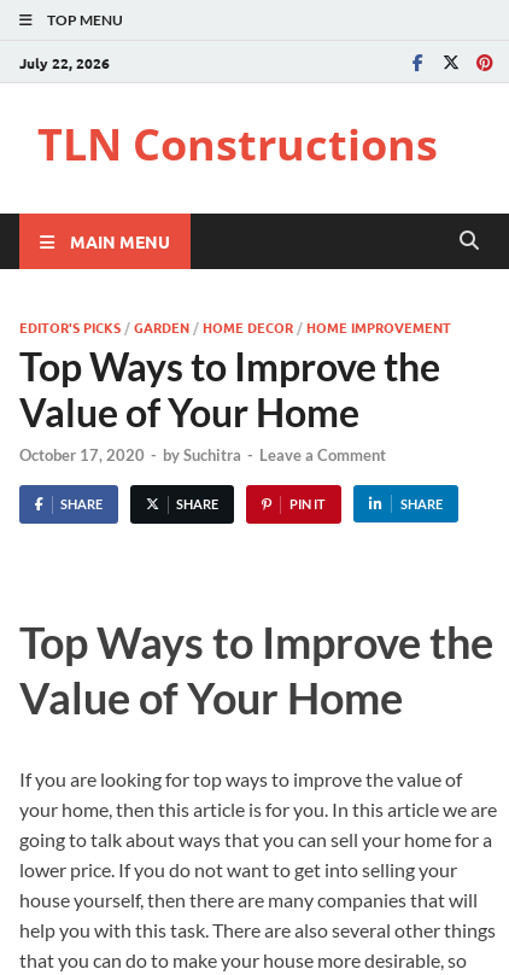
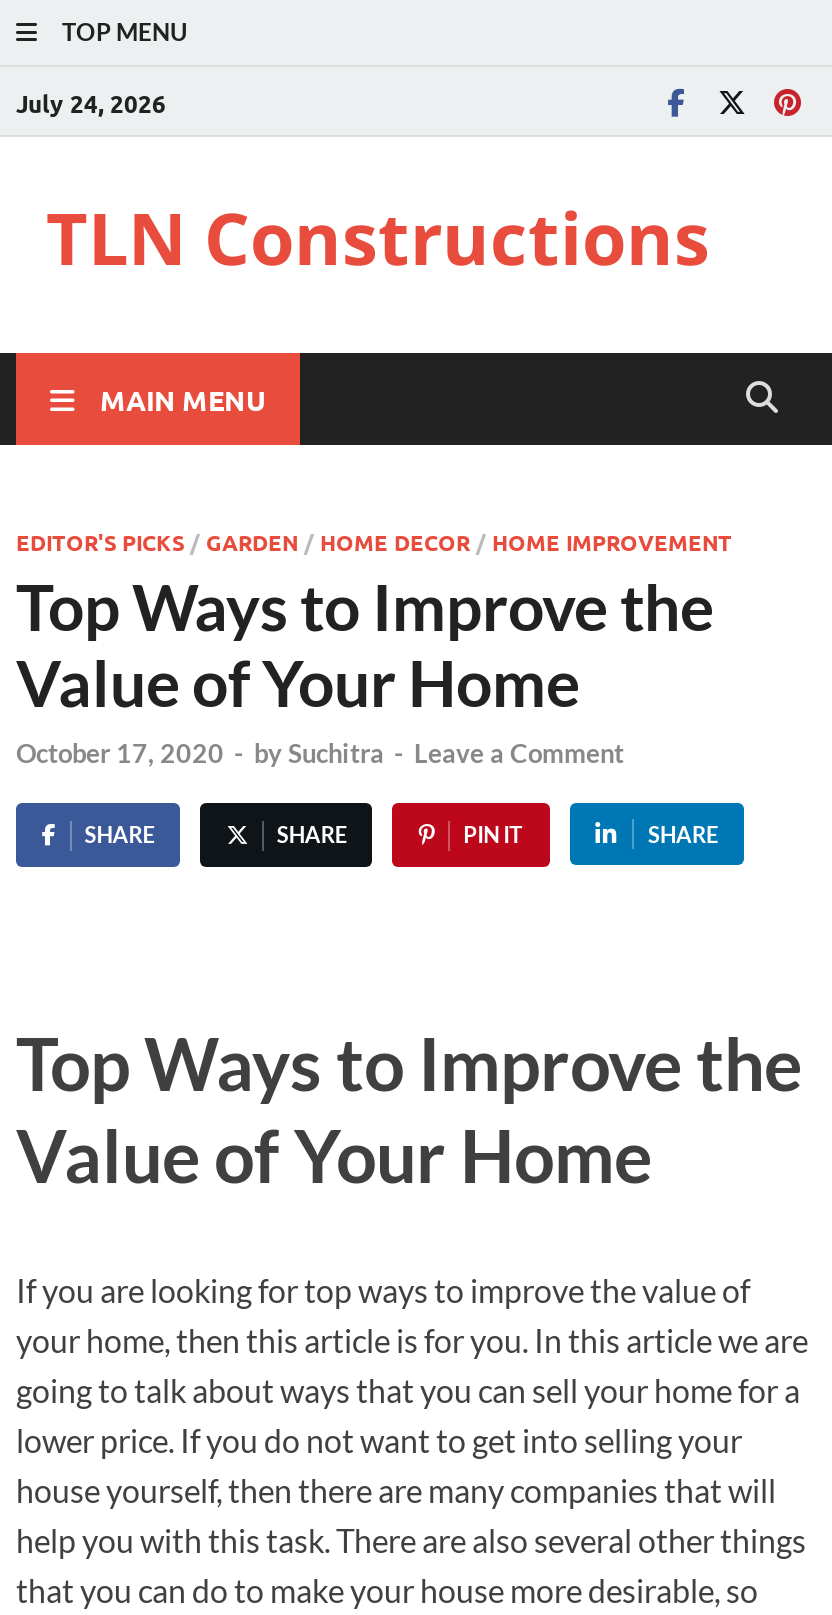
- July 22, 2026
+ July 24, 2026
